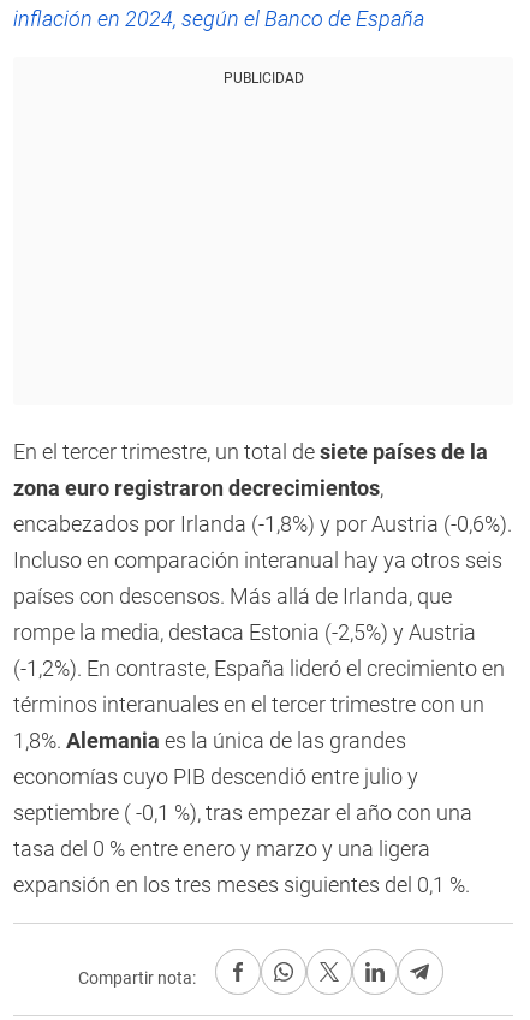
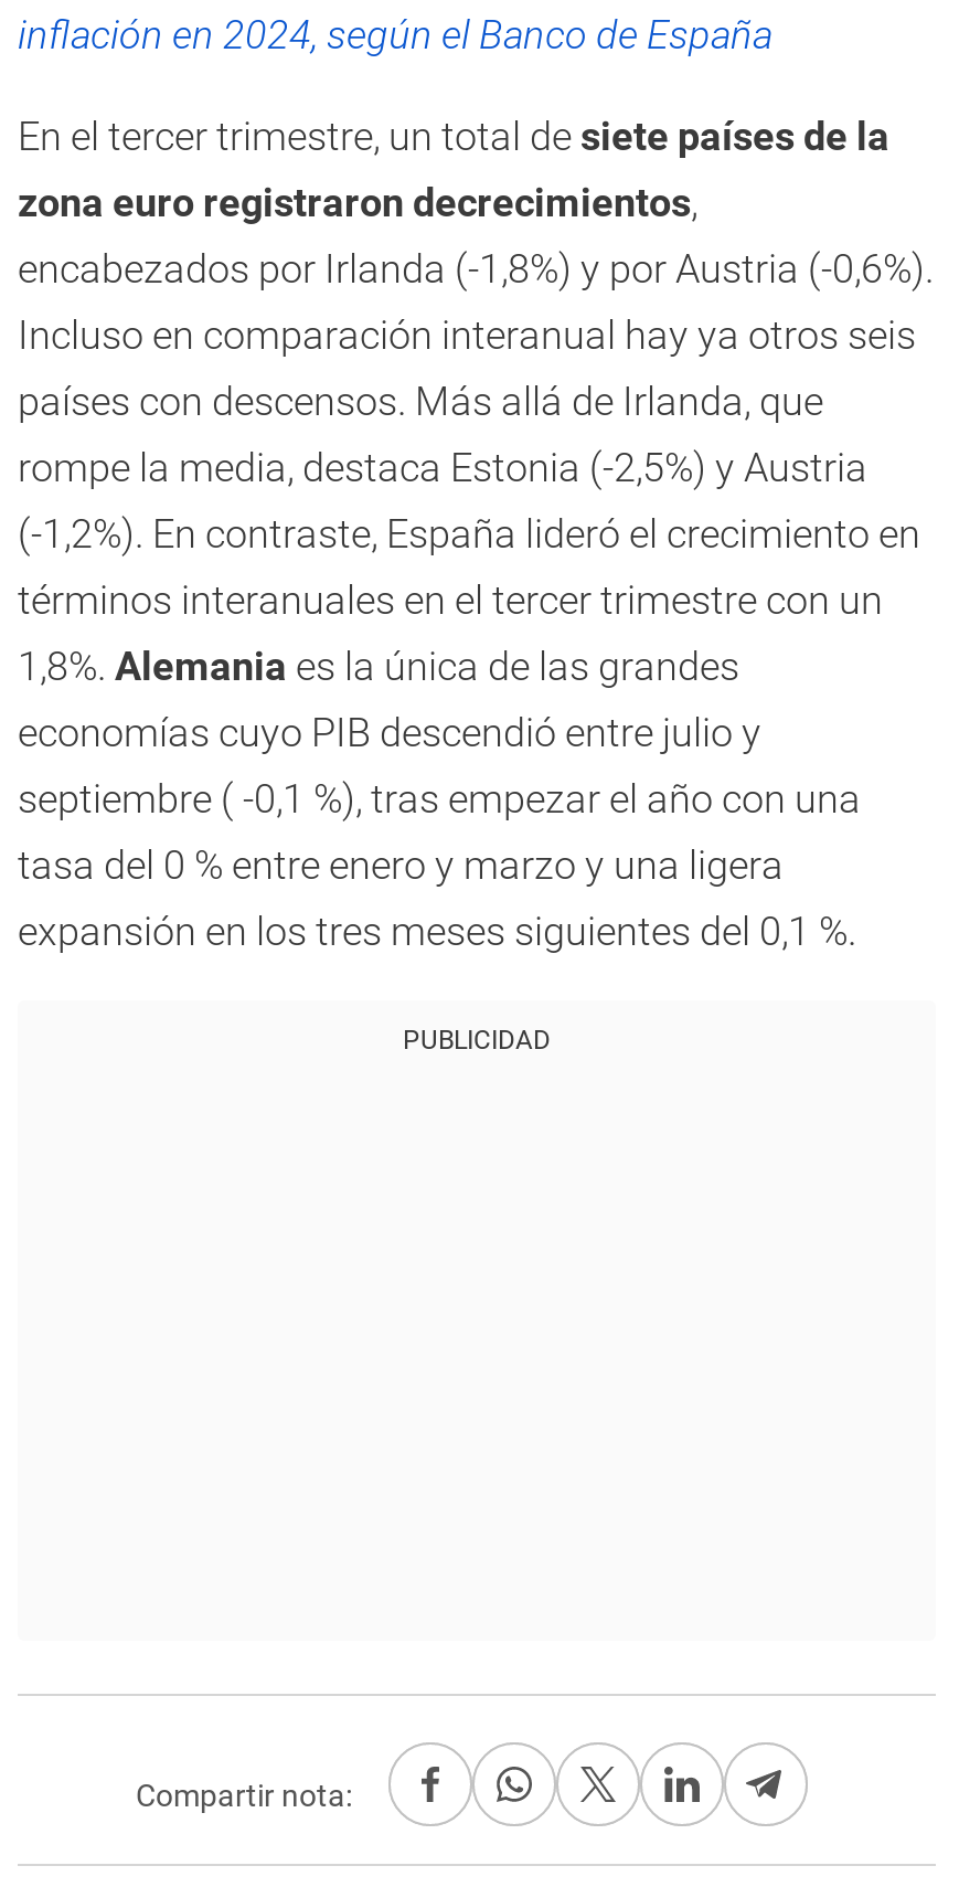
moved down: PUBLICIDAD

moved up: En el tercer trimestre, un total de siete países de la | zona euro registraron decrecimientos, | encabezados por Irlanda (-1,8%) y por Austria (-0,6%). | ... | tasa del 0 % entre enero y marzo y una ligera | expansión en los tres meses siguientes del 0,1 %.
